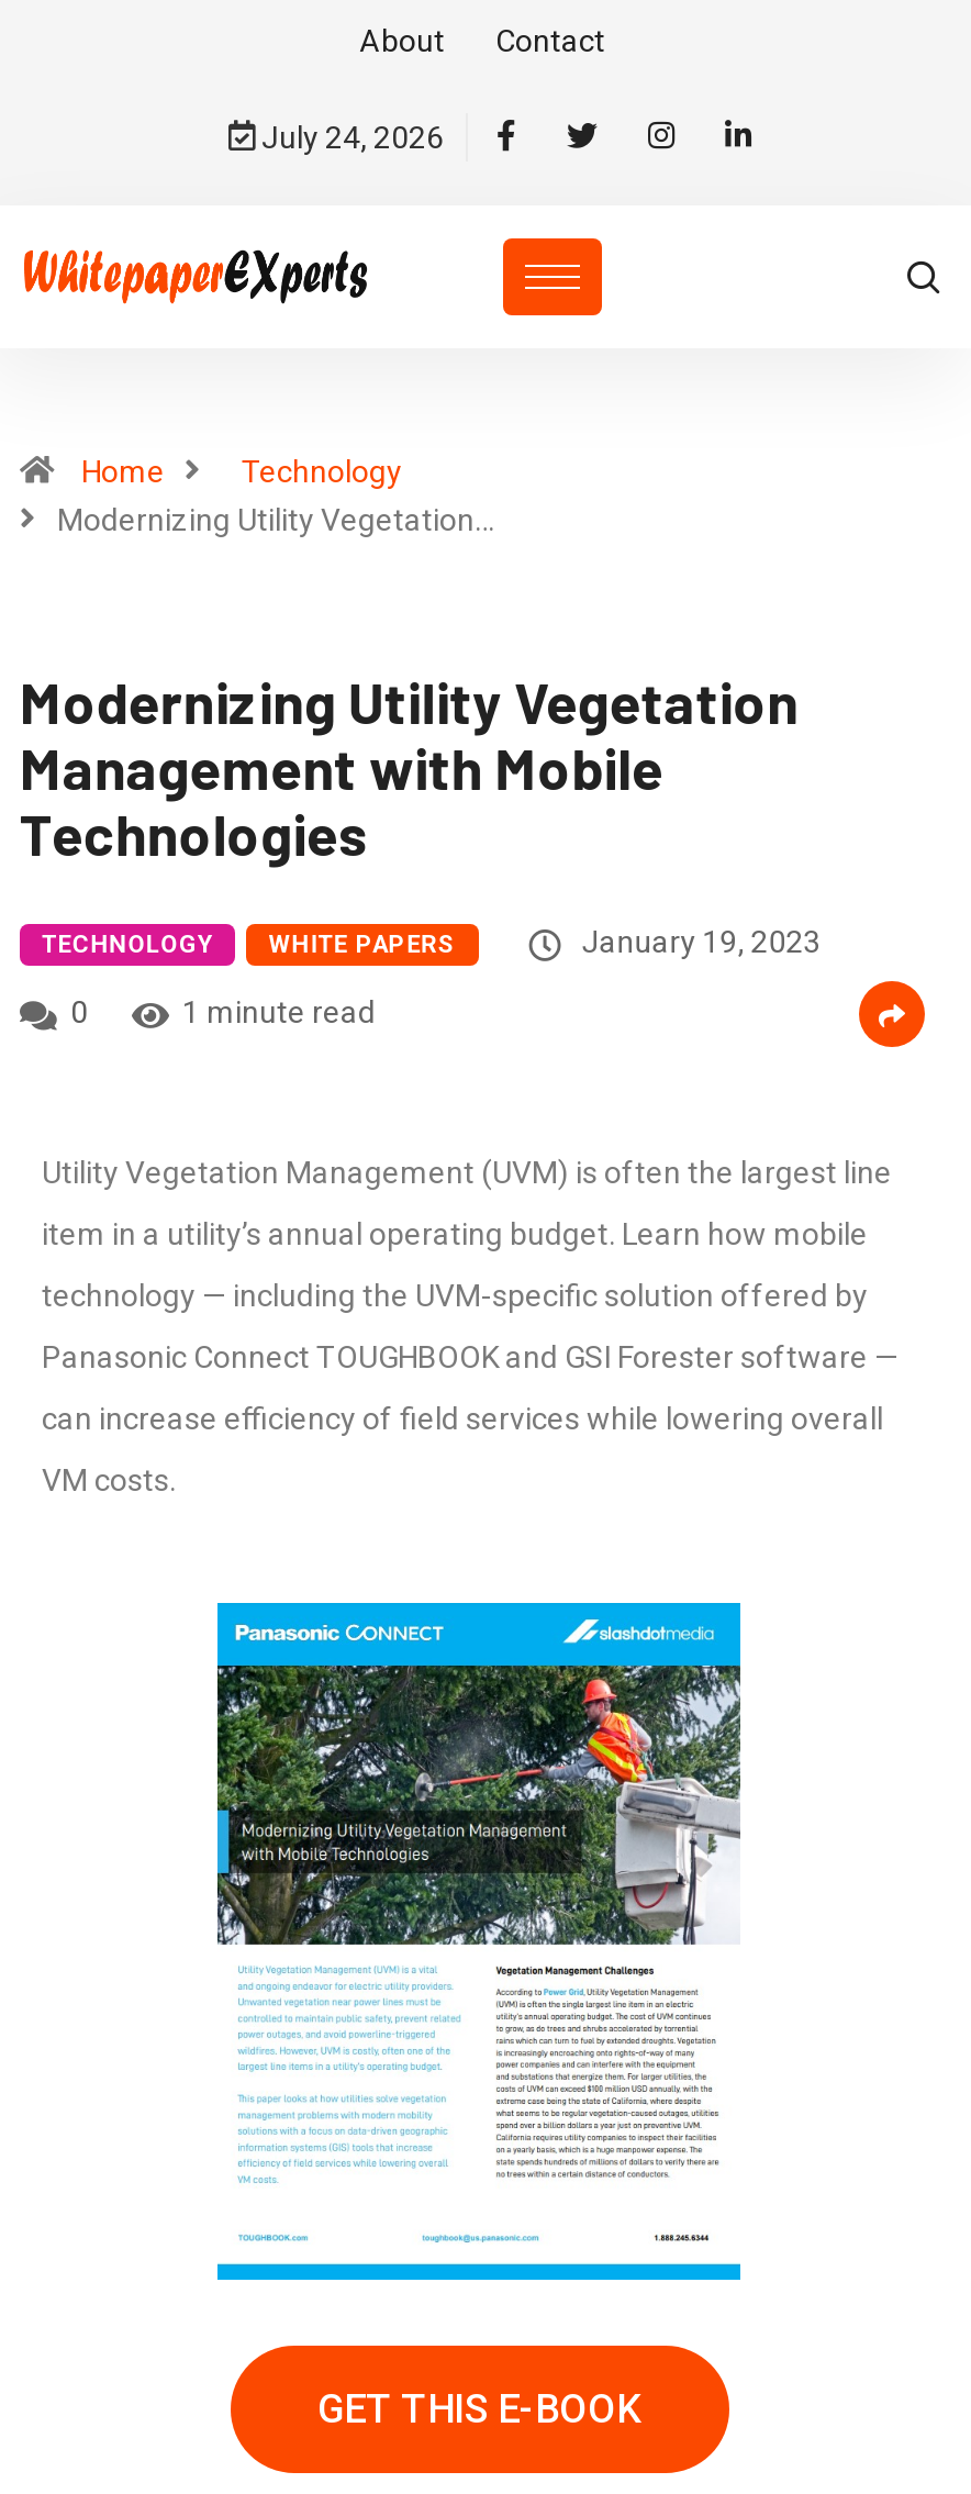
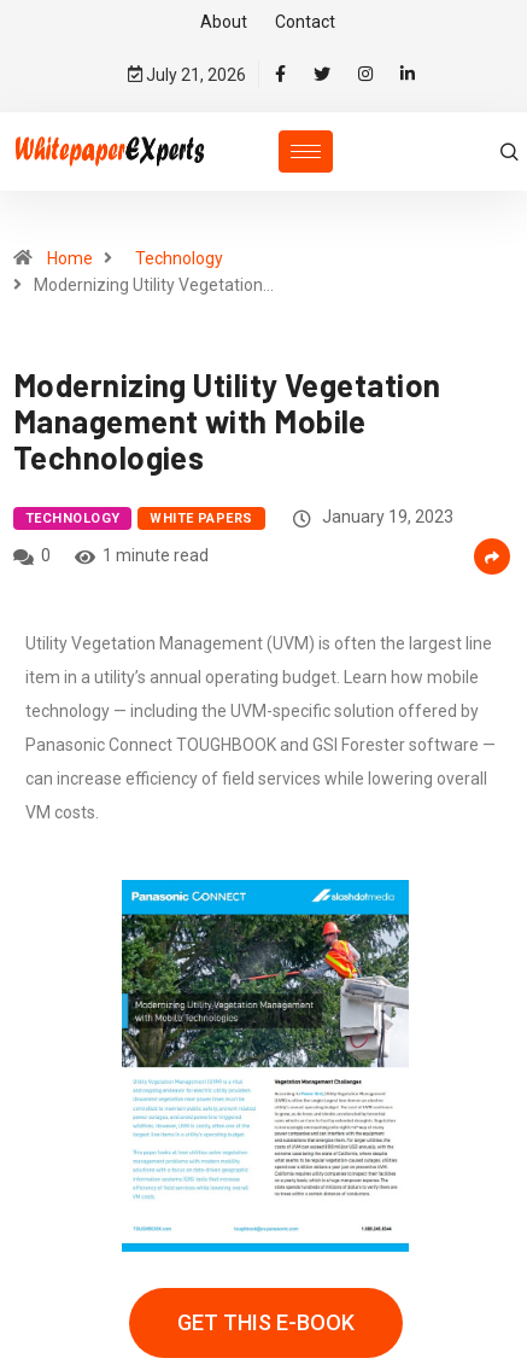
- July 24, 2026
+ July 21, 2026
